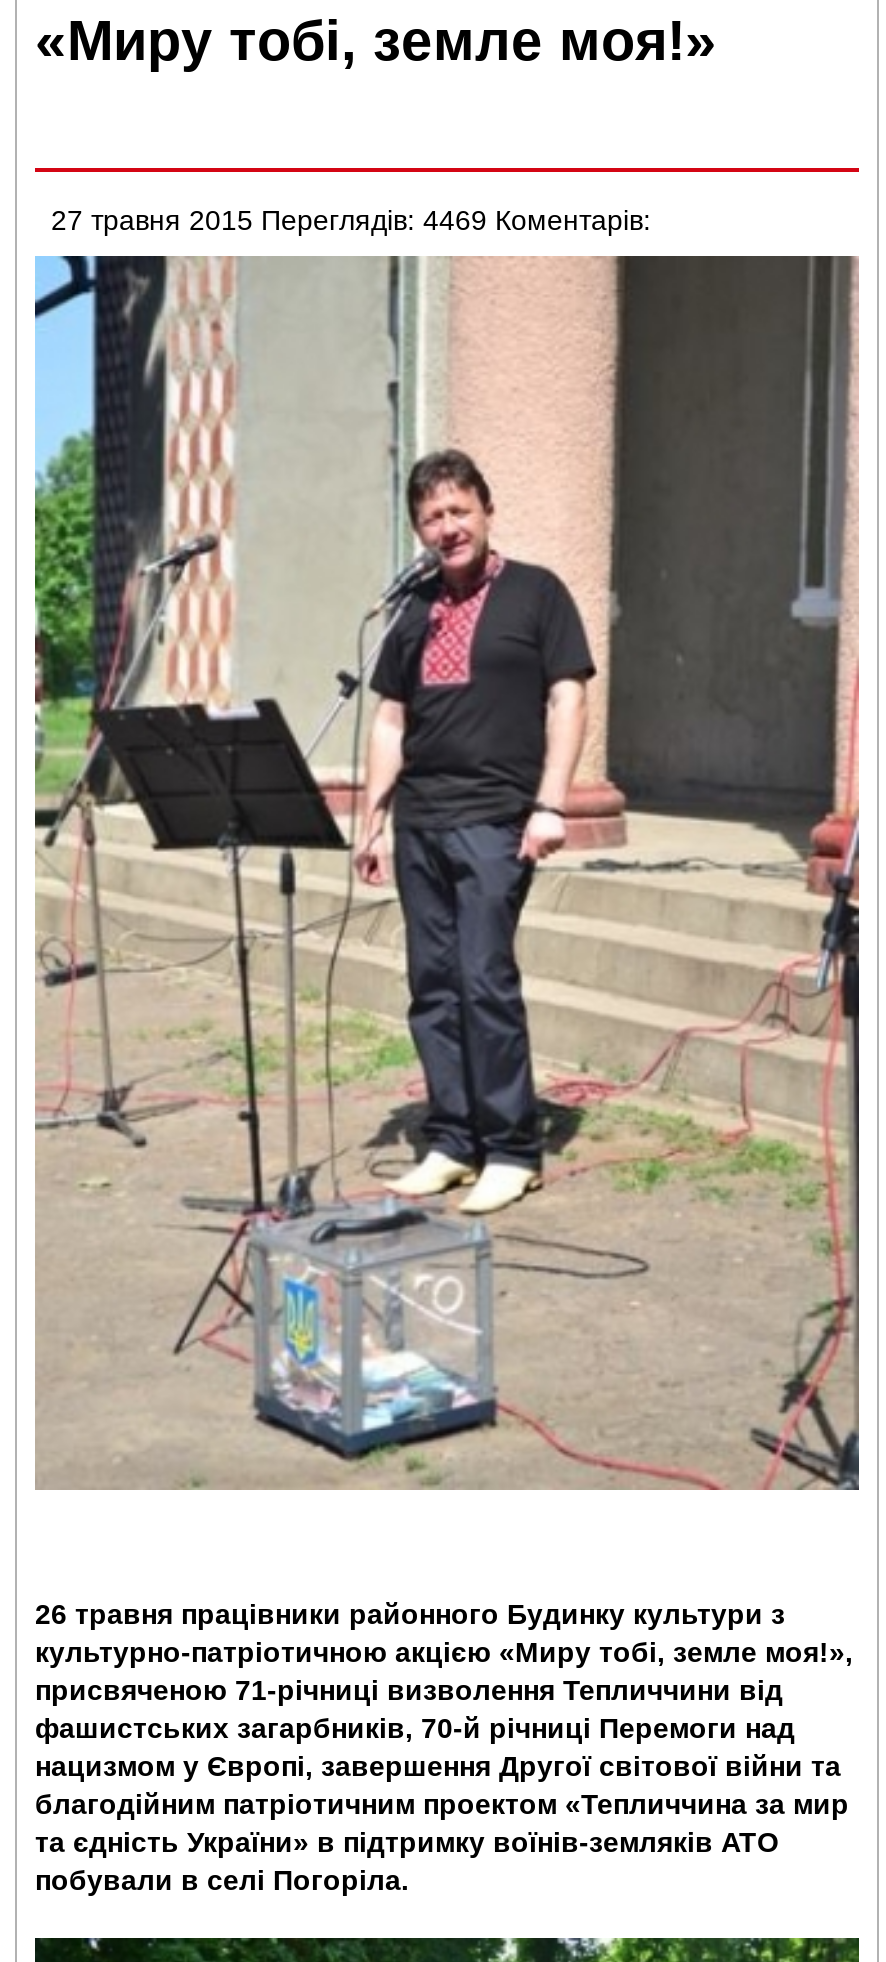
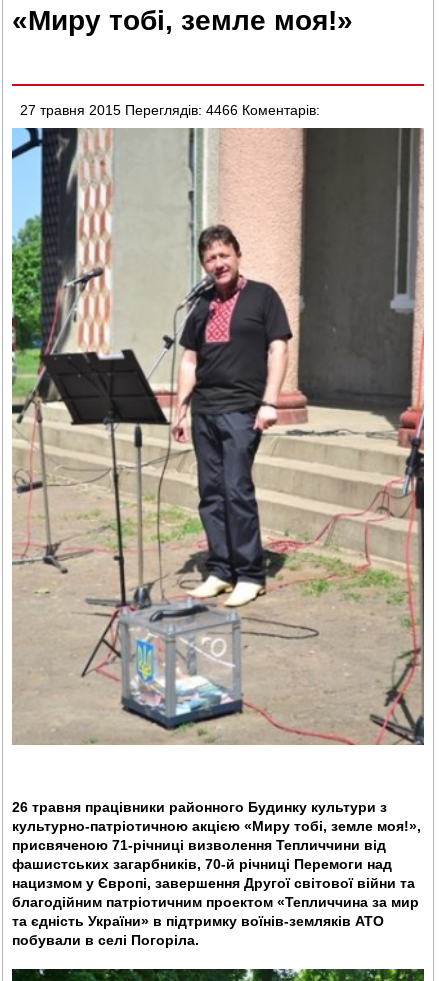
- 27 травня 2015 Переглядів: 4469 Коментарів:
+ 27 травня 2015 Переглядів: 4466 Коментарів:
